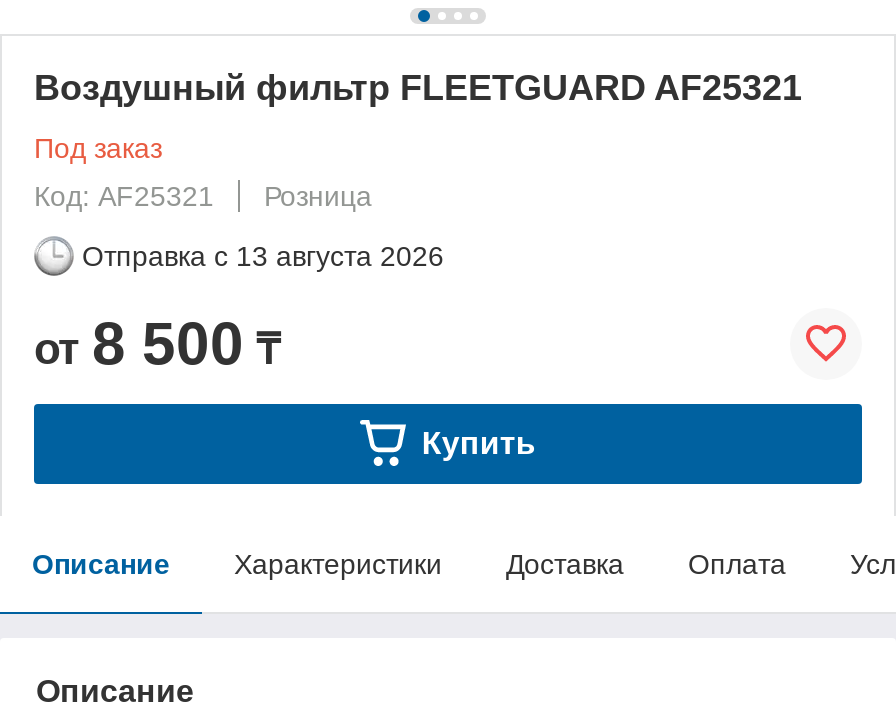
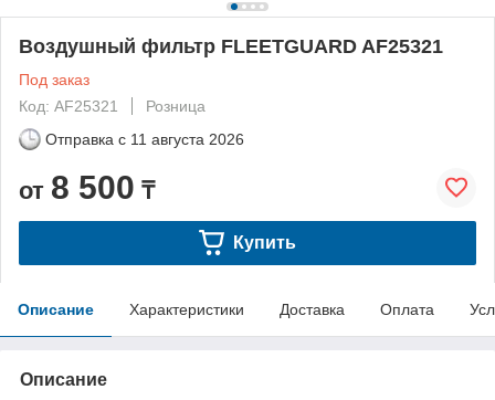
- Отправка с 13 августа 2026
+ Отправка с 11 августа 2026
